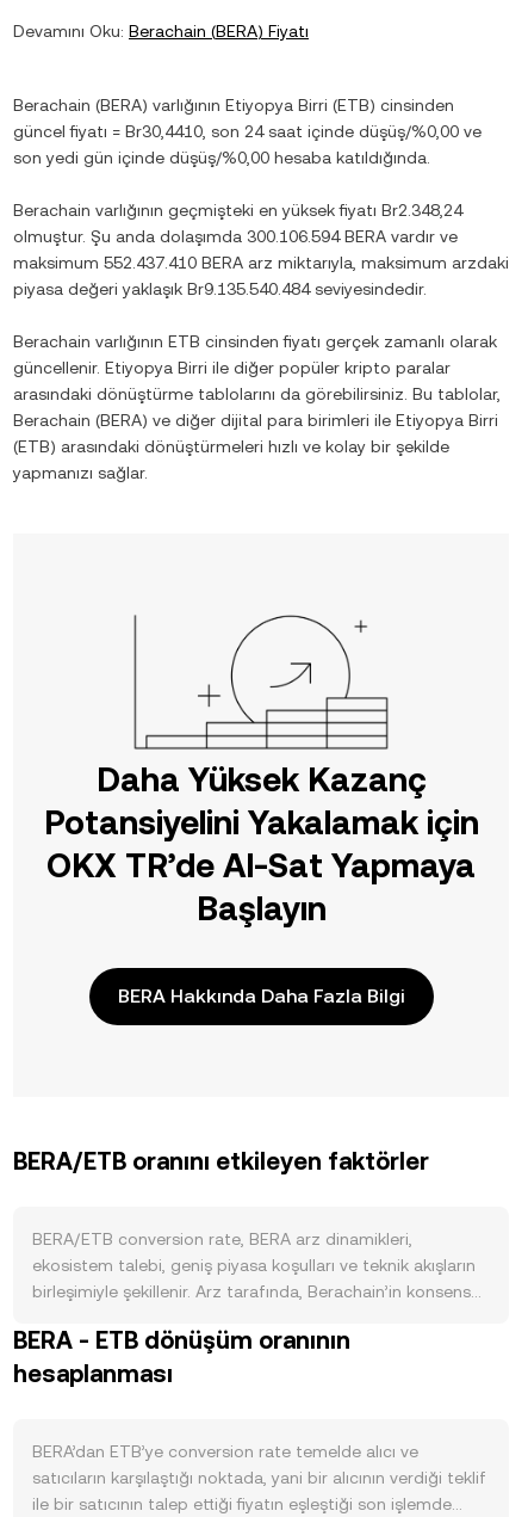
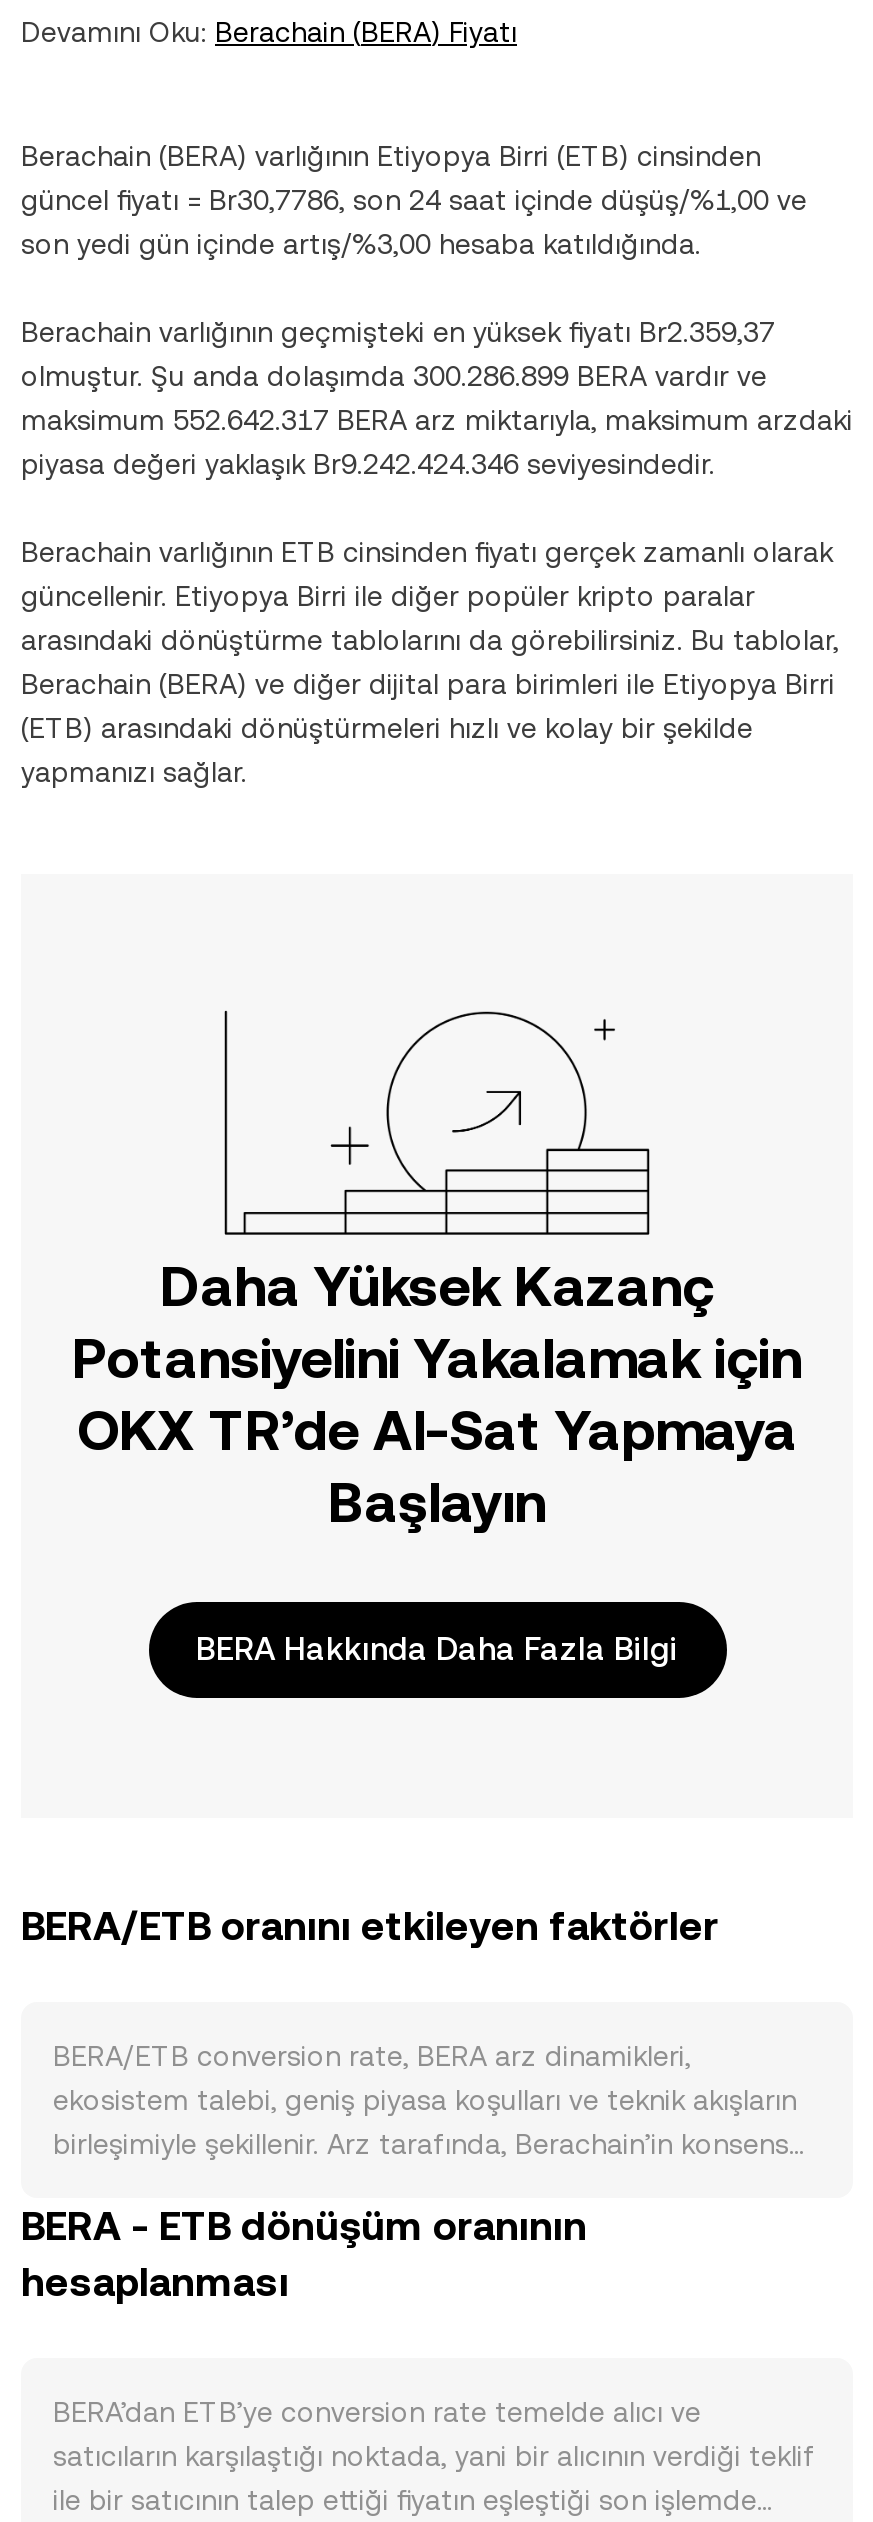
- güncel fiyatı = Br30,4410, son 24 saat içinde düşüş/%0,00 ve
+ güncel fiyatı = Br30,7786, son 24 saat içinde düşüş/%1,00 ve

- son yedi gün içinde düşüş/%0,00 hesaba katıldığında.
+ son yedi gün içinde artış/%3,00 hesaba katıldığında.

- Berachain varlığının geçmişteki en yüksek fiyatı Br2.348,24
+ Berachain varlığının geçmişteki en yüksek fiyatı Br2.359,37

- olmuştur. Şu anda dolaşımda 300.106.594 BERA vardır ve
+ olmuştur. Şu anda dolaşımda 300.286.899 BERA vardır ve

- maksimum 552.437.410 BERA arz miktarıyla, maksimum arzdaki
+ maksimum 552.642.317 BERA arz miktarıyla, maksimum arzdaki

- piyasa değeri yaklaşık Br9.135.540.484 seviyesindedir.
+ piyasa değeri yaklaşık Br9.242.424.346 seviyesindedir.
